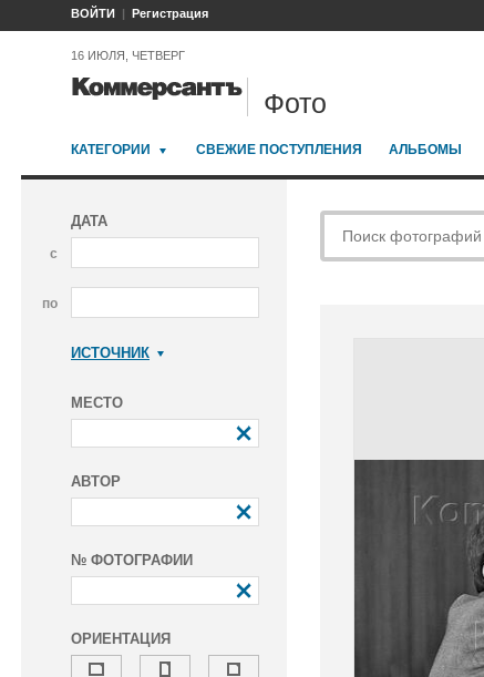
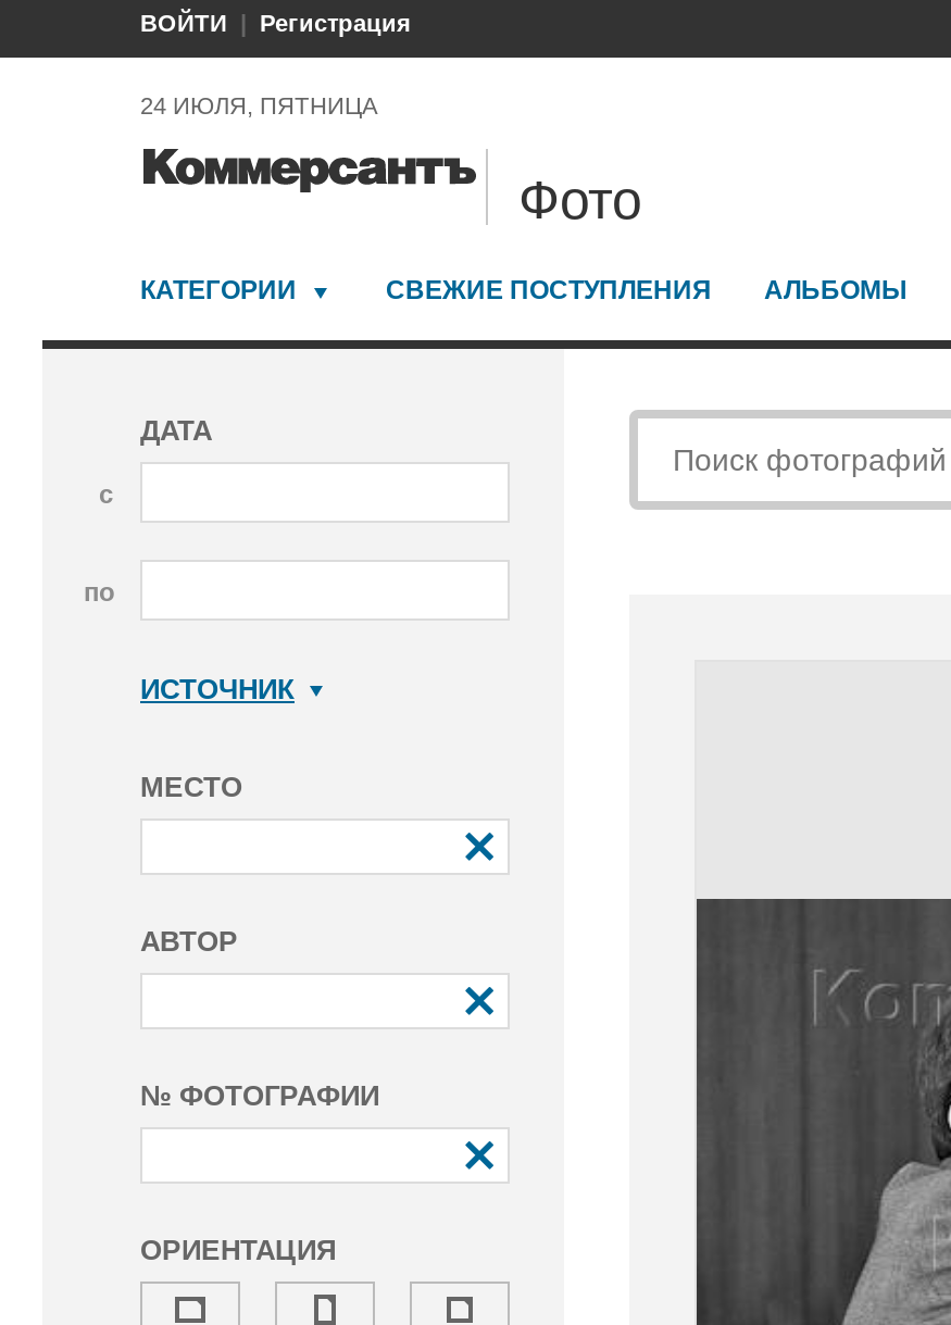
- 16 ИЮЛЯ, ЧЕТВЕРГ
+ 24 ИЮЛЯ, ПЯТНИЦА
